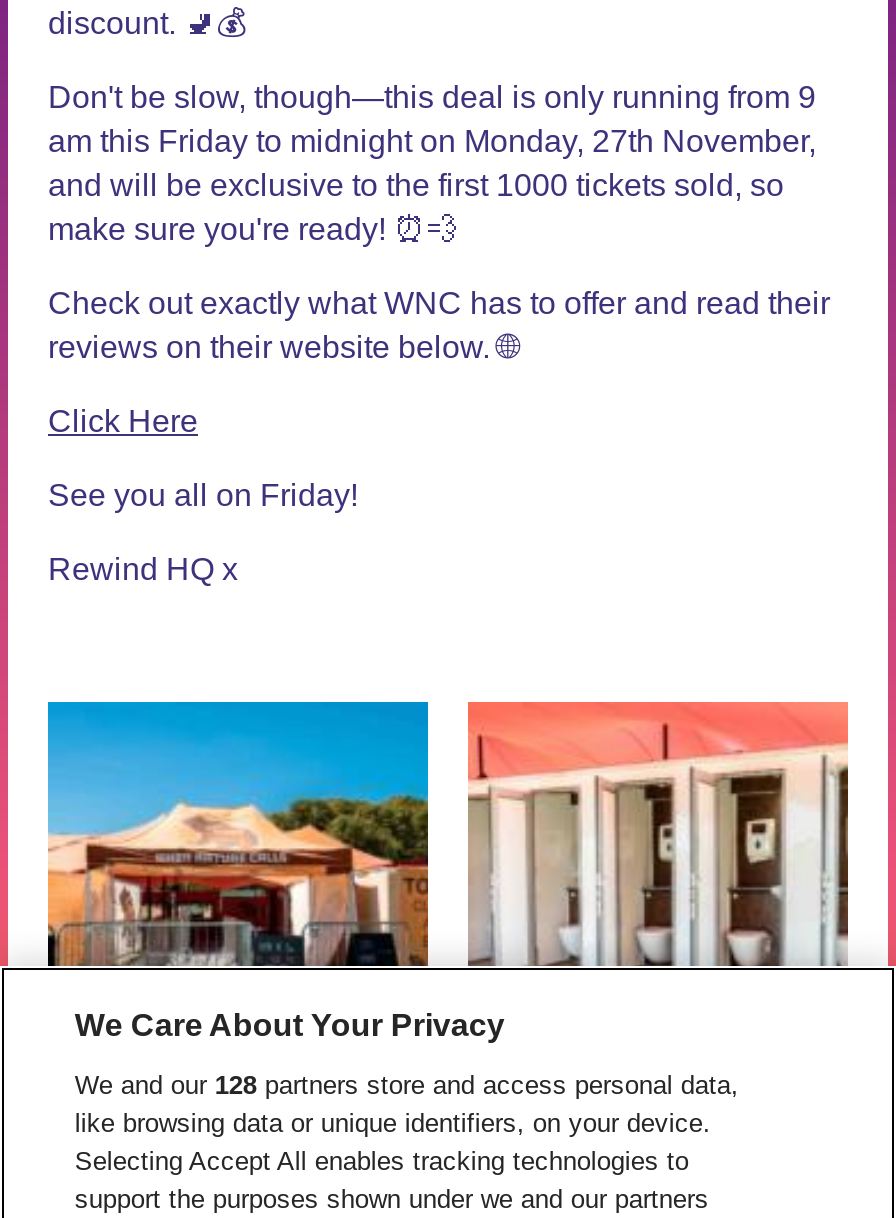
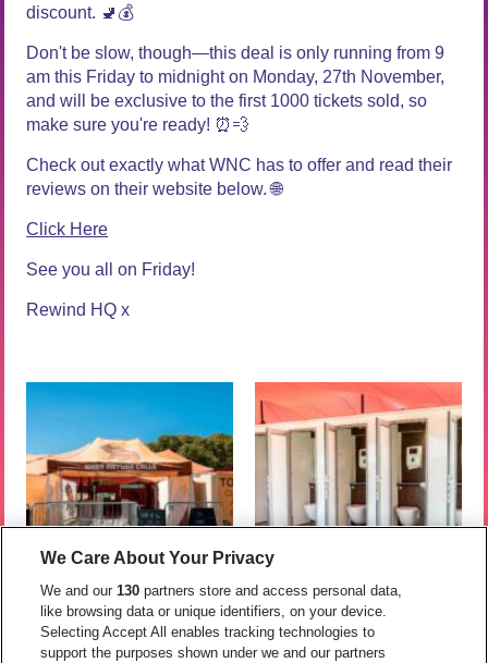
- We and our 128 partners store and access personal data,
+ We and our 130 partners store and access personal data,
